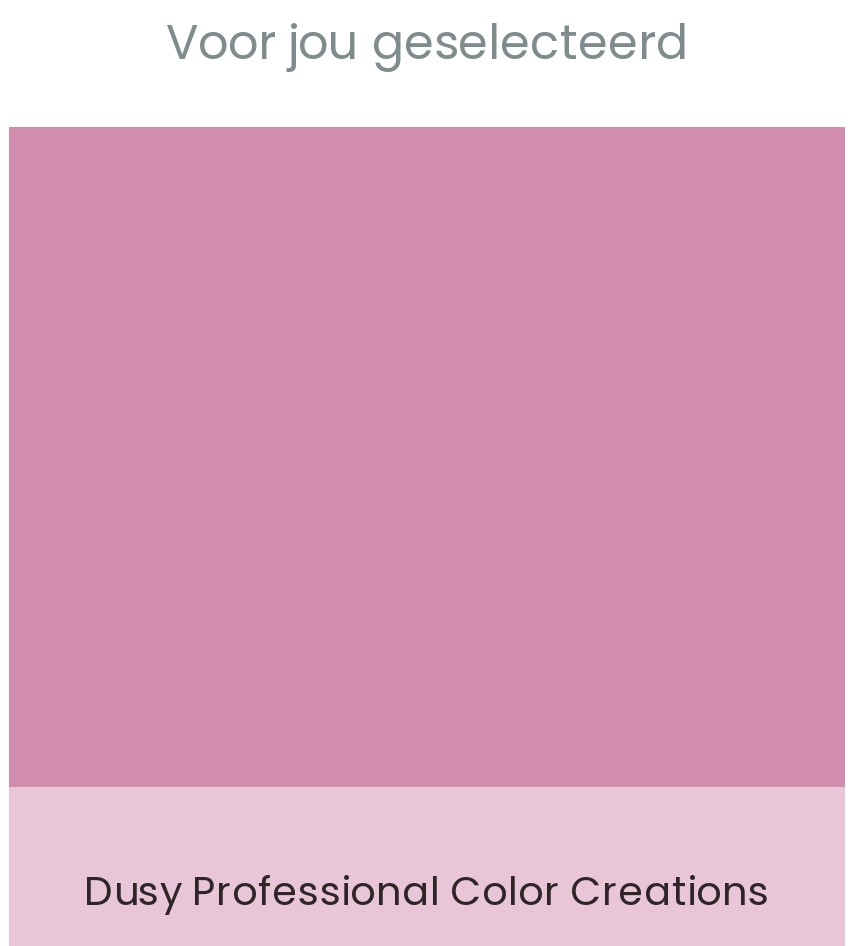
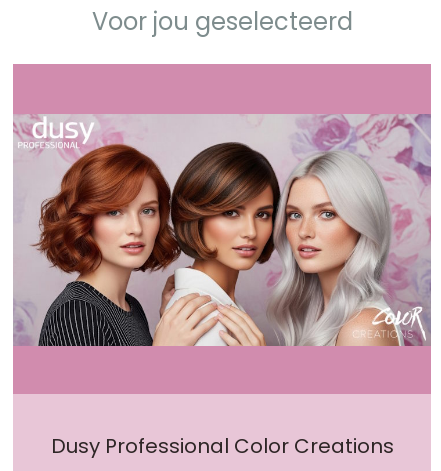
+ [image]
